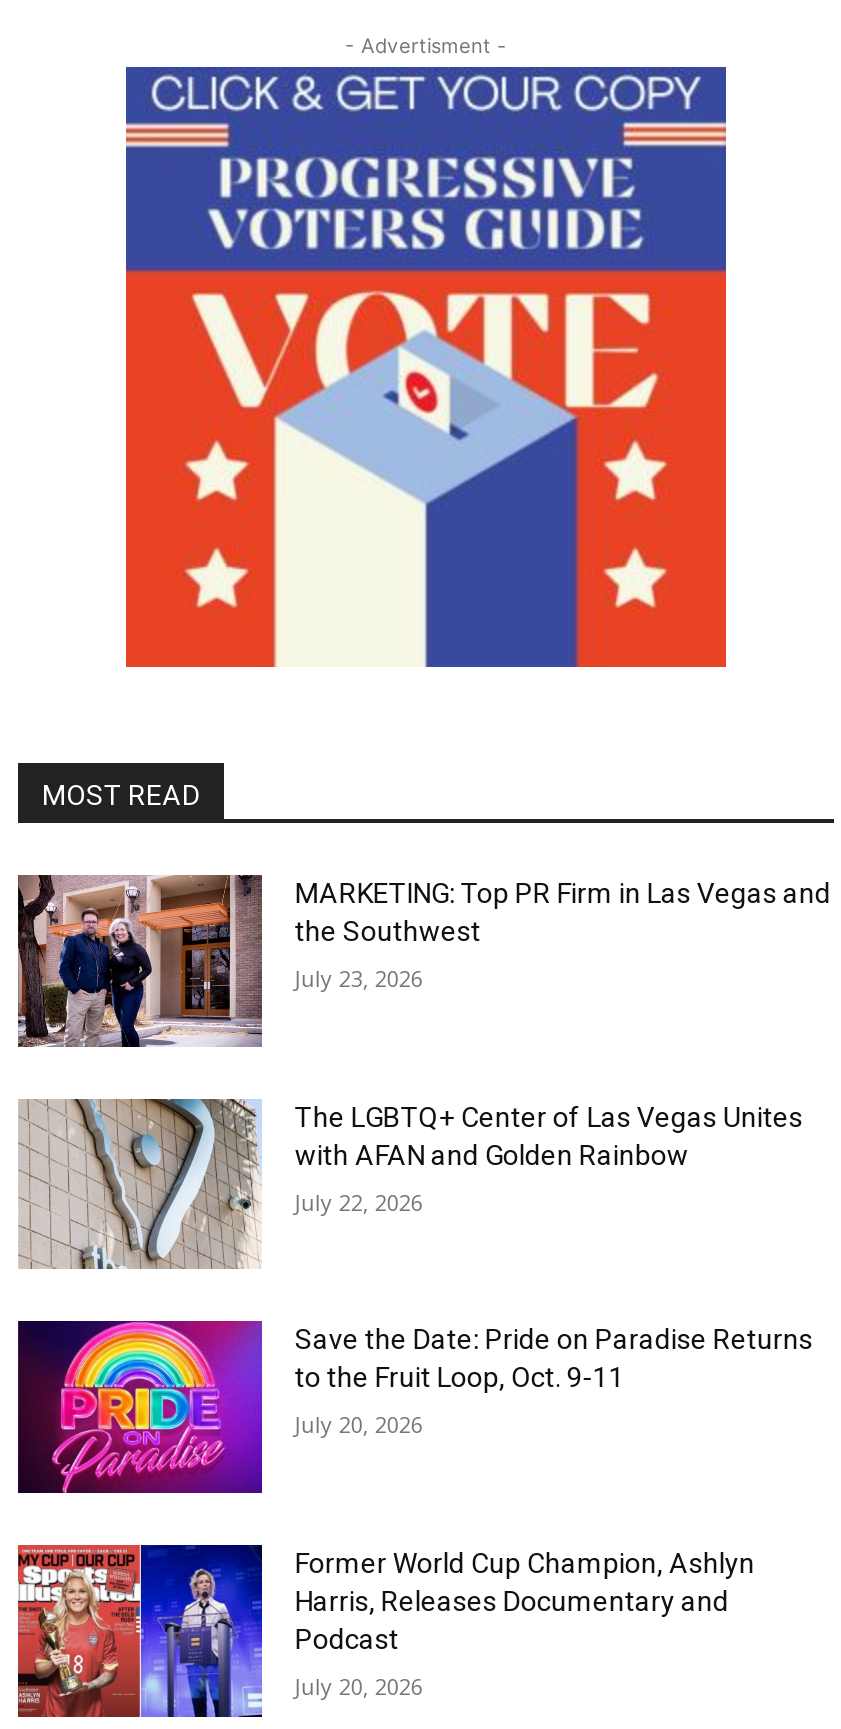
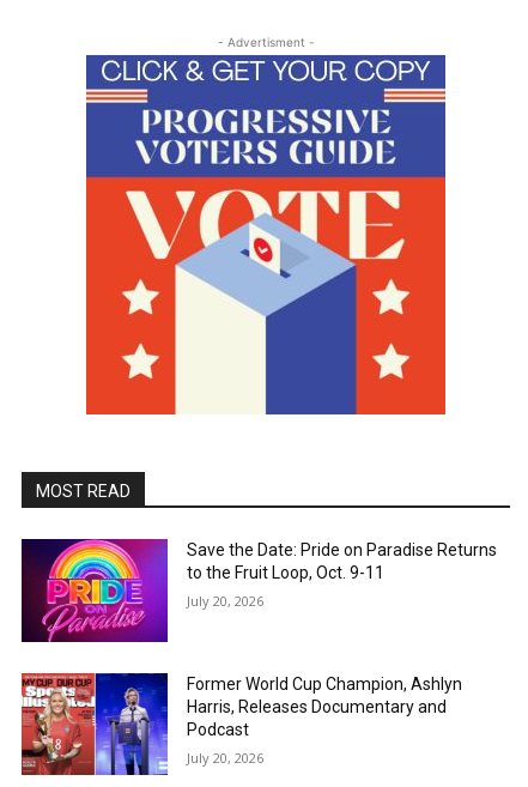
- [image]
- MARKETING: Top PR Firm in Las Vegas and
- the Southwest
- July 23, 2026

- [image]
- The LGBTQ+ Center of Las Vegas Unites
- with AFAN and Golden Rainbow
- July 22, 2026
